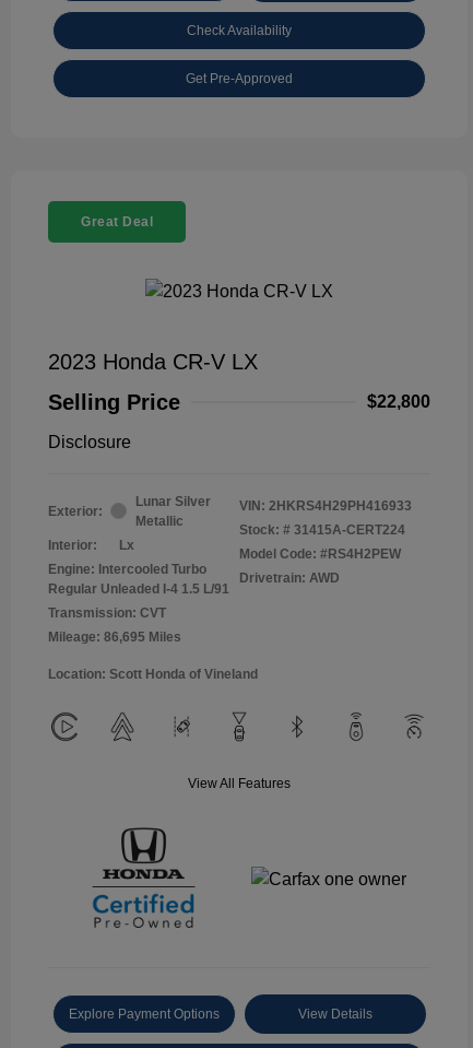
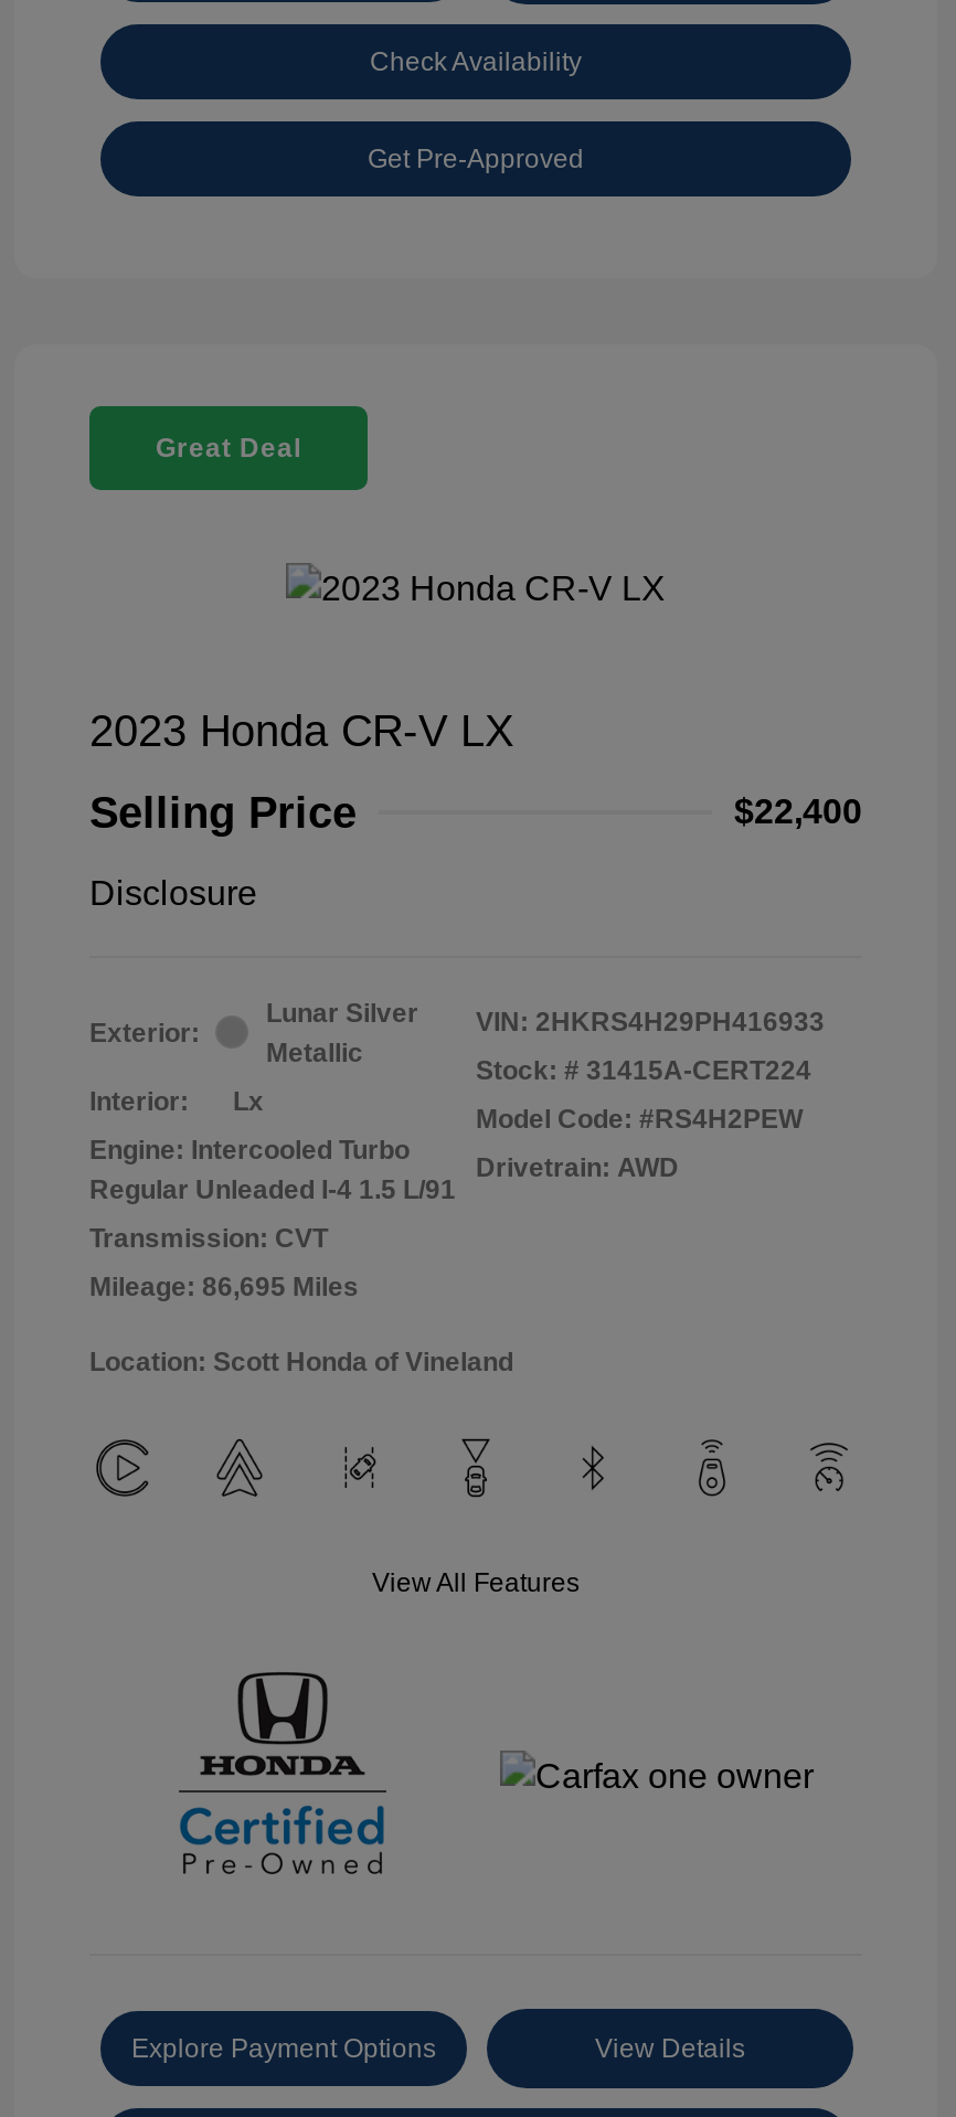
- $22,800
+ $22,400
